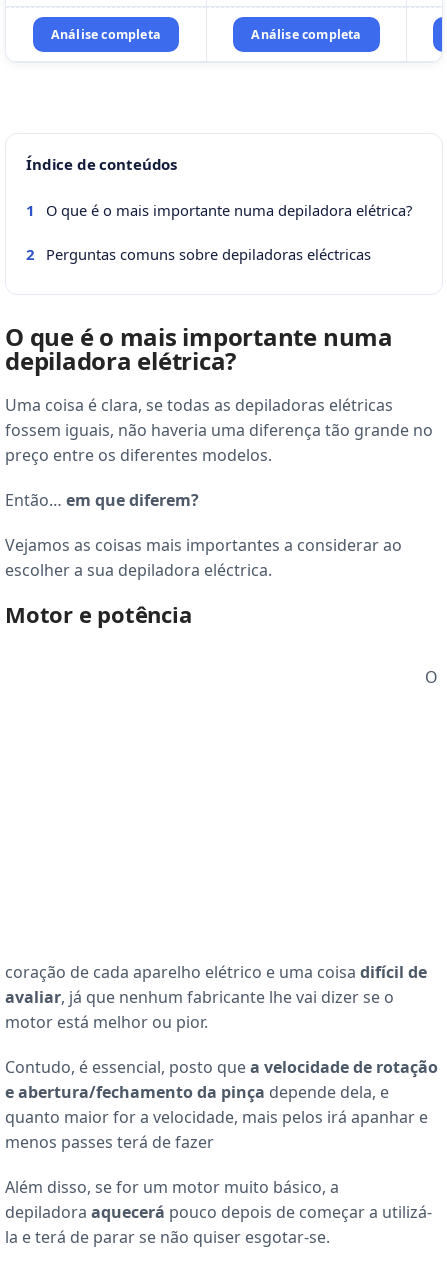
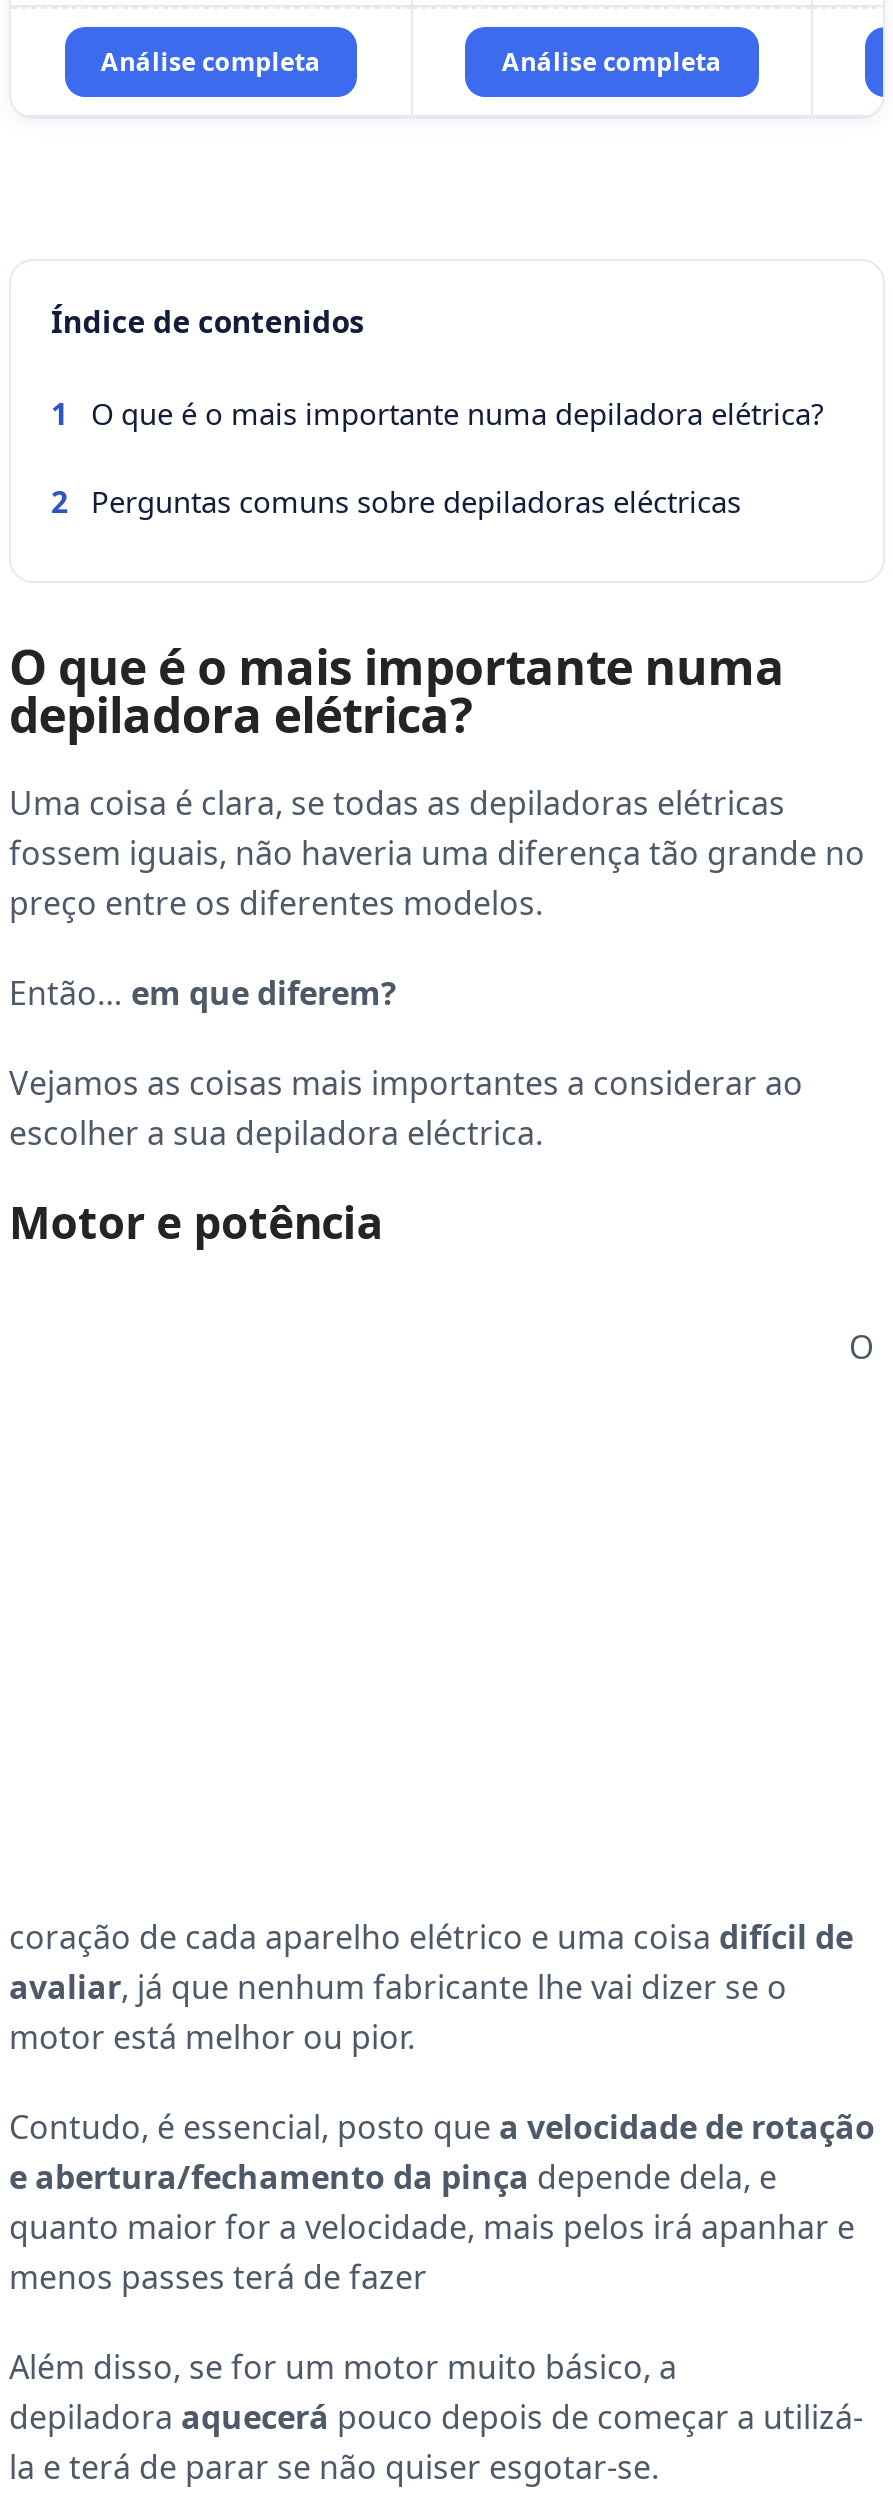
- Índice de conteúdos
+ Índice de contenidos
